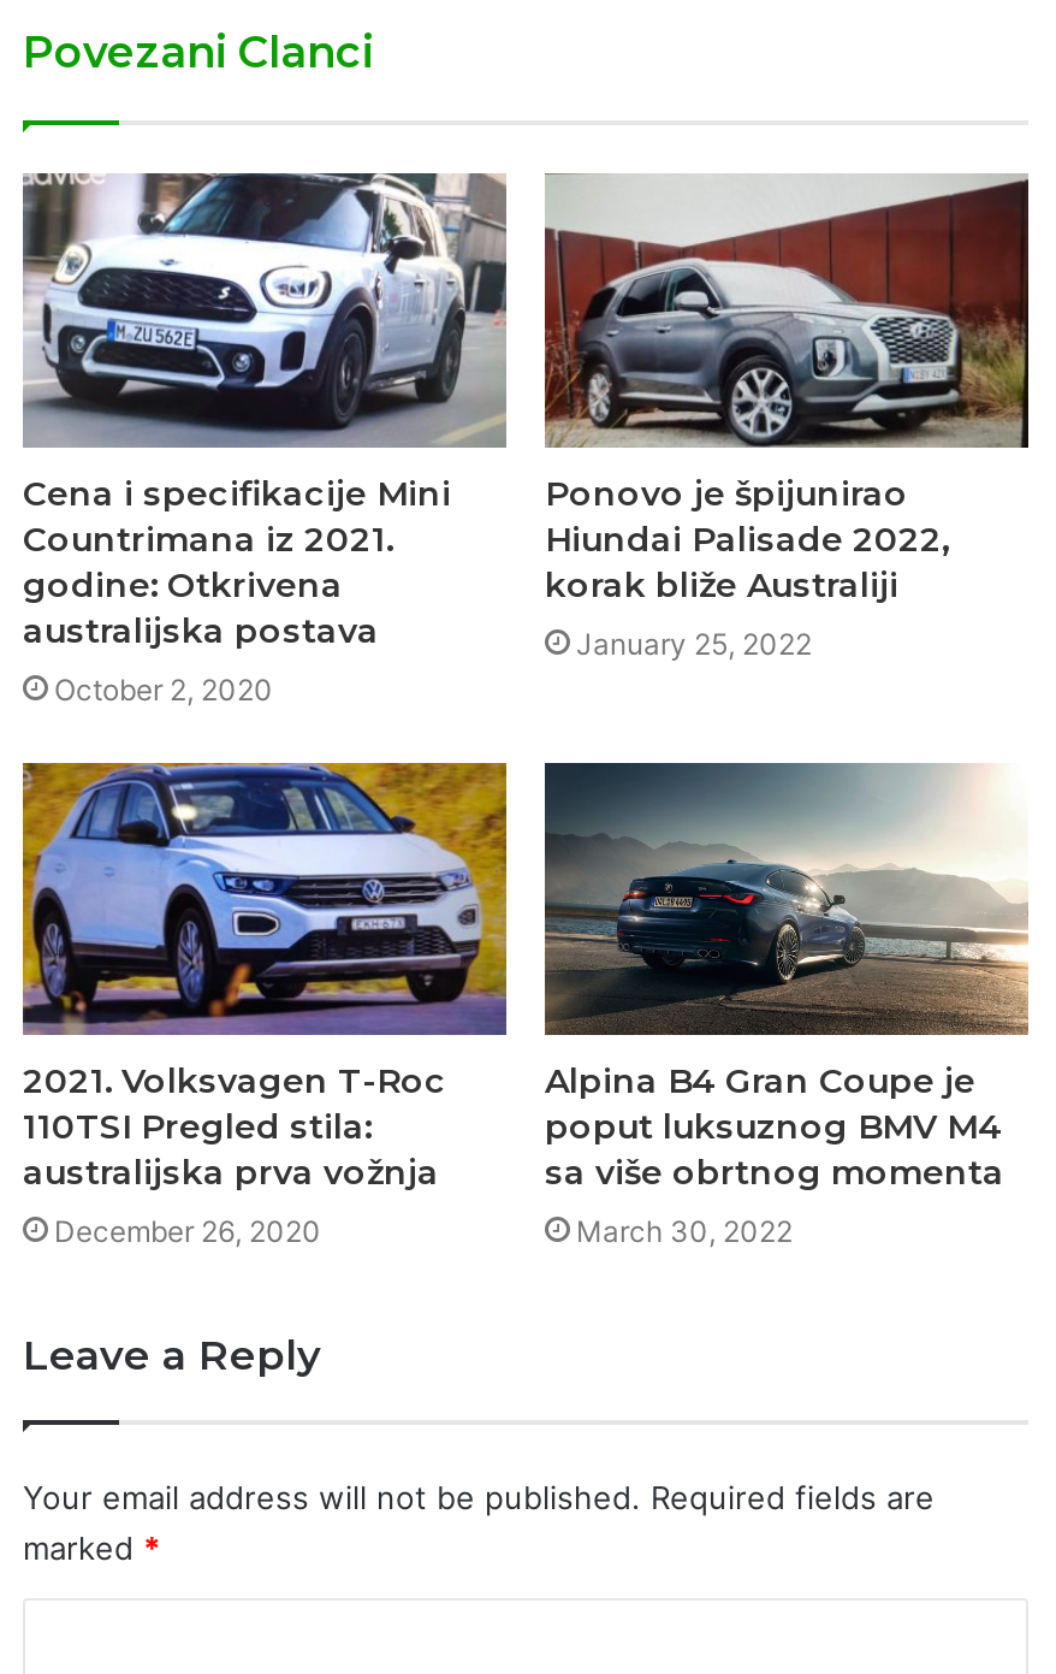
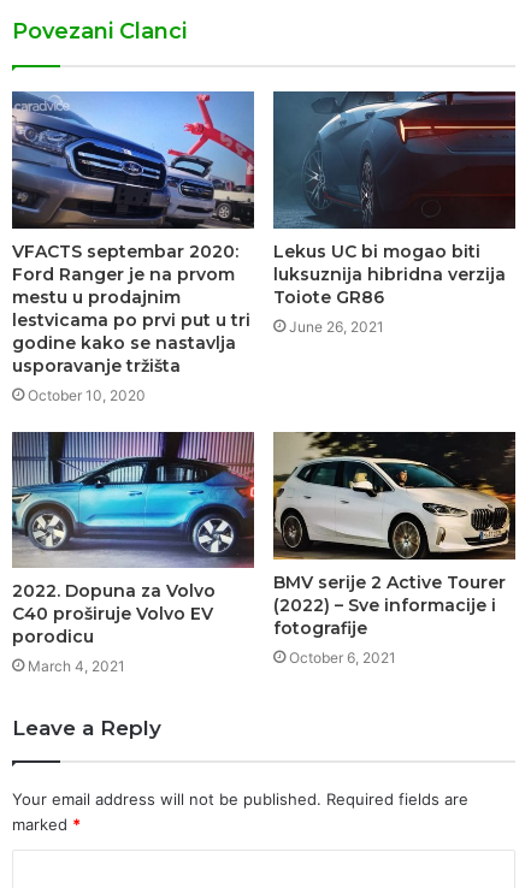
- [image]
+ [image]

- [image]
- Ponovo je špijunirao
- Hiundai Palisade 2022,
- korak bliže Australiji
- January 25, 2022
+ [image]
+ Lekus UC bi mogao biti
+ luksuznija hibridna verzija
+ Toiote GR86
+ June 26, 2021

- Cena i specifikacije Mini
- Countrimana iz 2021.
- godine: Otkrivena
- australijska postava
- October 2, 2020
+ VFACTS septembar 2020:
+ Ford Ranger je na prvom
+ mestu u prodajnim
+ lestvicama po prvi put u tri
+ godine kako se nastavlja
+ usporavanje tržišta
+ October 10, 2020

- [image]
- 2021. Volksvagen T-Roc
- 110TSI Pregled stila:
- australijska prva vožnja
- December 26, 2020
+ [image]
+ 2022. Dopuna za Volvo
+ C40 proširuje Volvo EV
+ porodicu
+ March 4, 2021

- [image]
- Alpina B4 Gran Coupe je
- poput luksuznog BMV M4
- sa više obrtnog momenta
- March 30, 2022
+ [image]
+ BMV serije 2 Active Tourer
+ (2022) – Sve informacije i
+ fotografije
+ October 6, 2021
